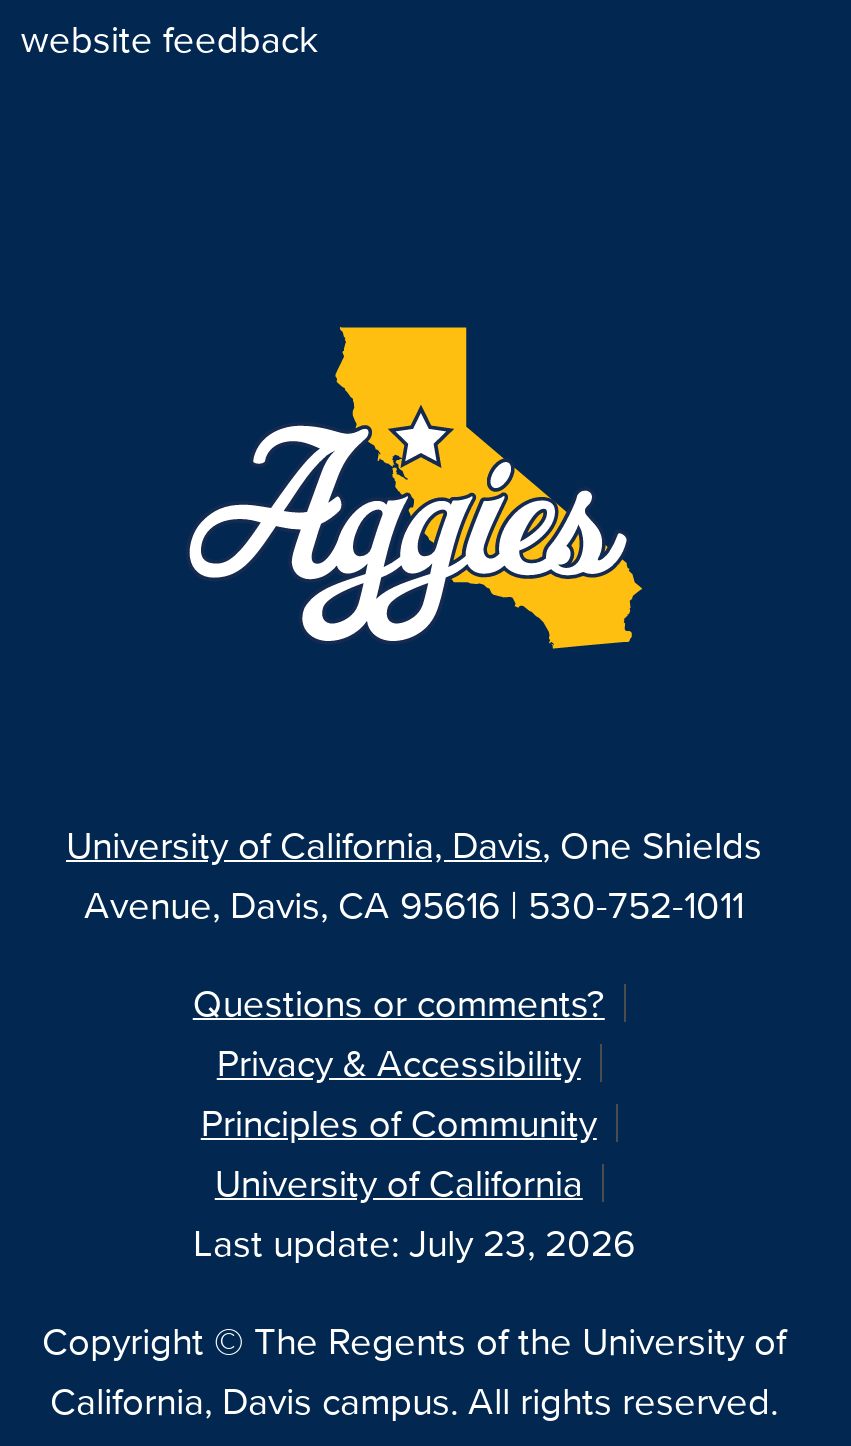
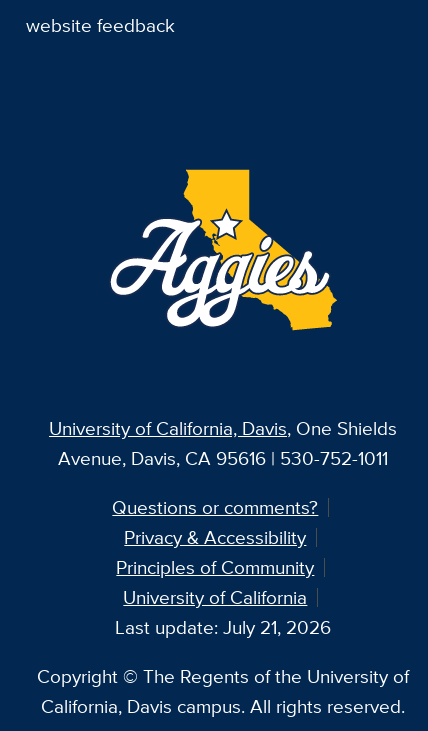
- Last update: July 23, 2026
+ Last update: July 21, 2026
